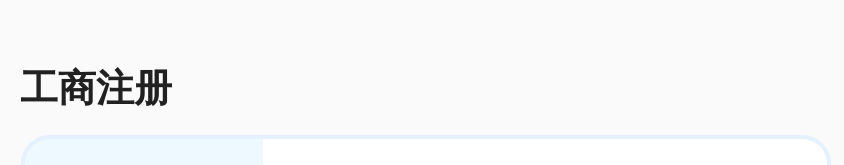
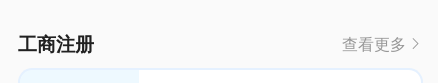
+ 查看更多
